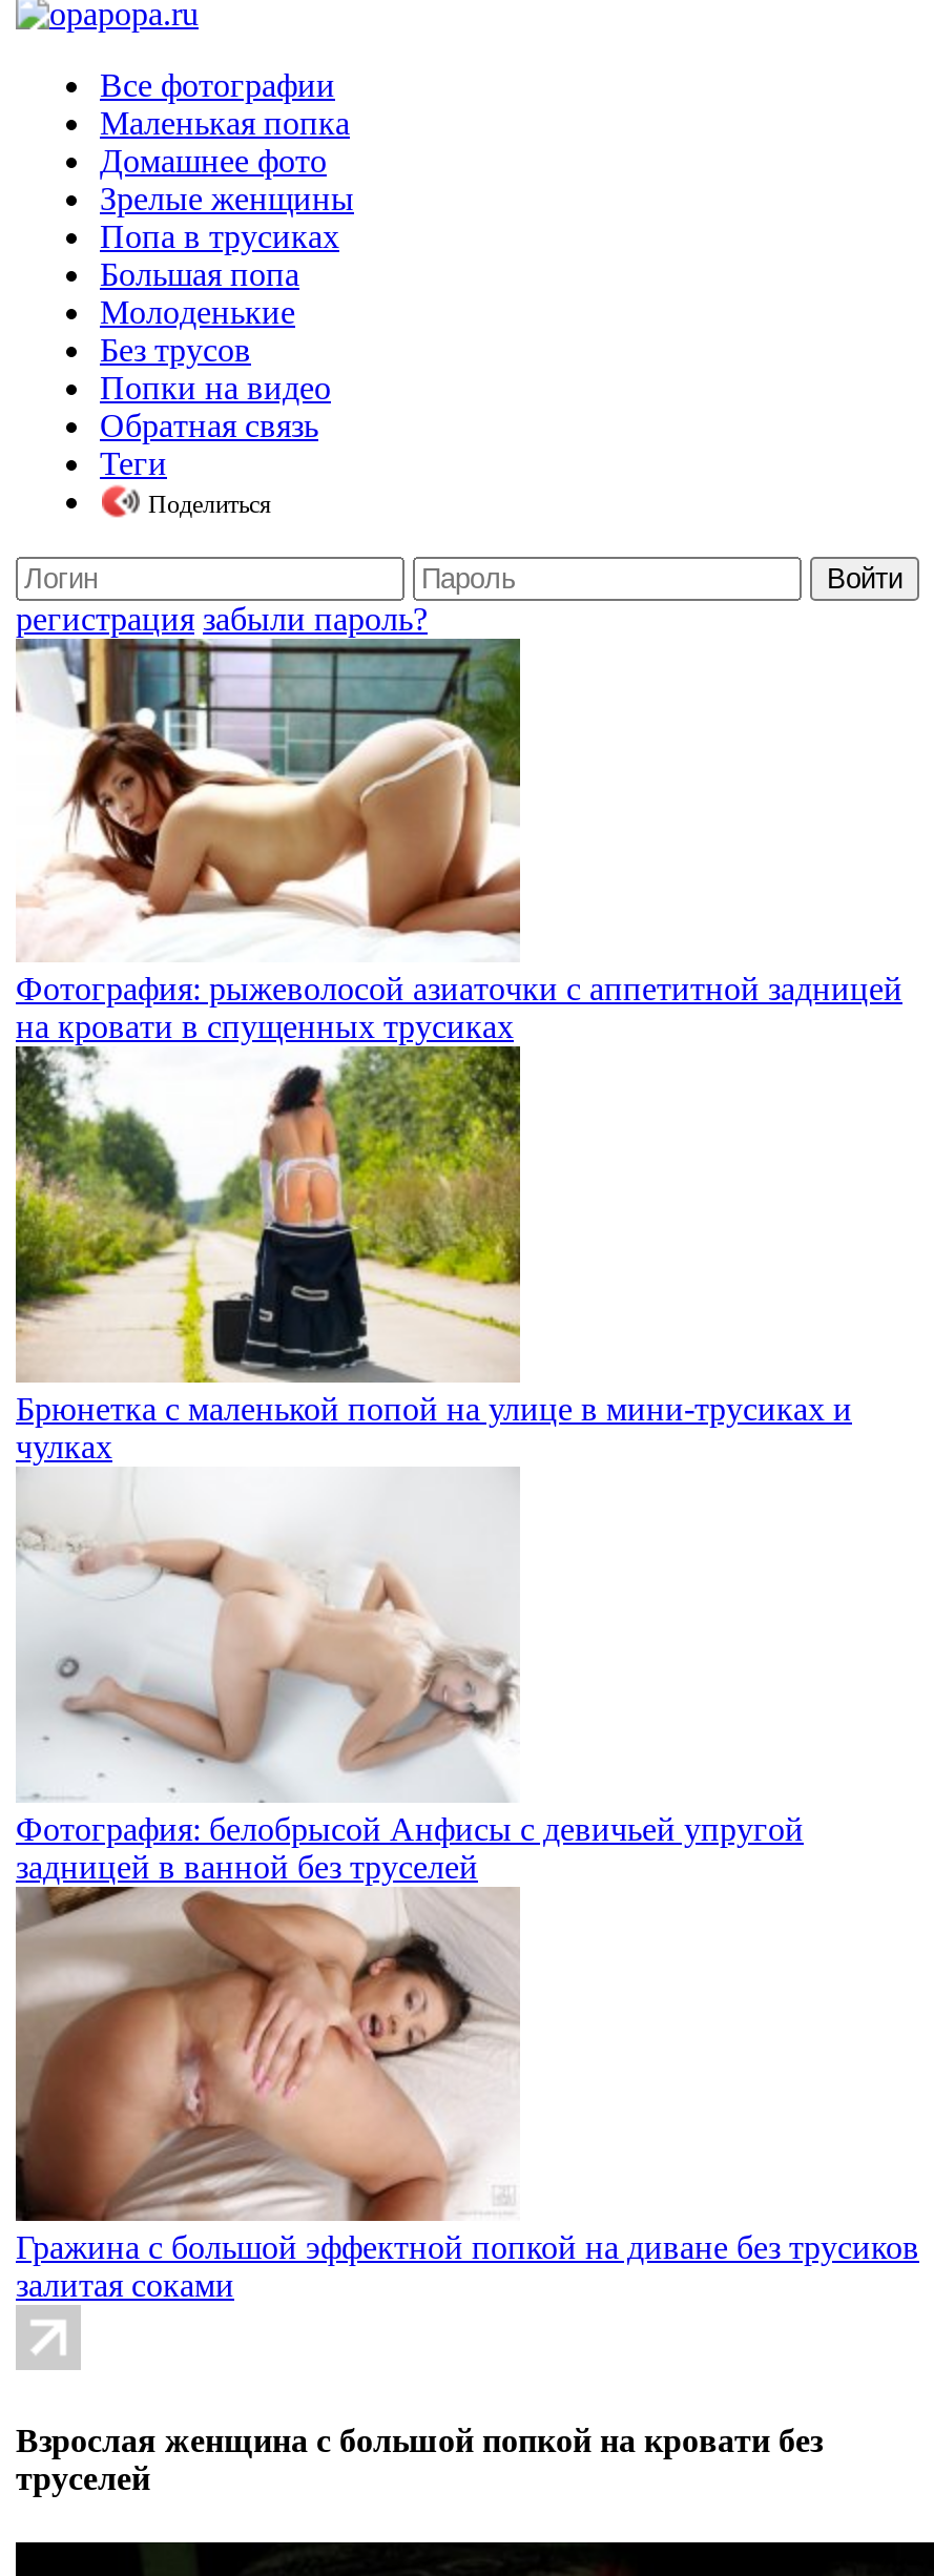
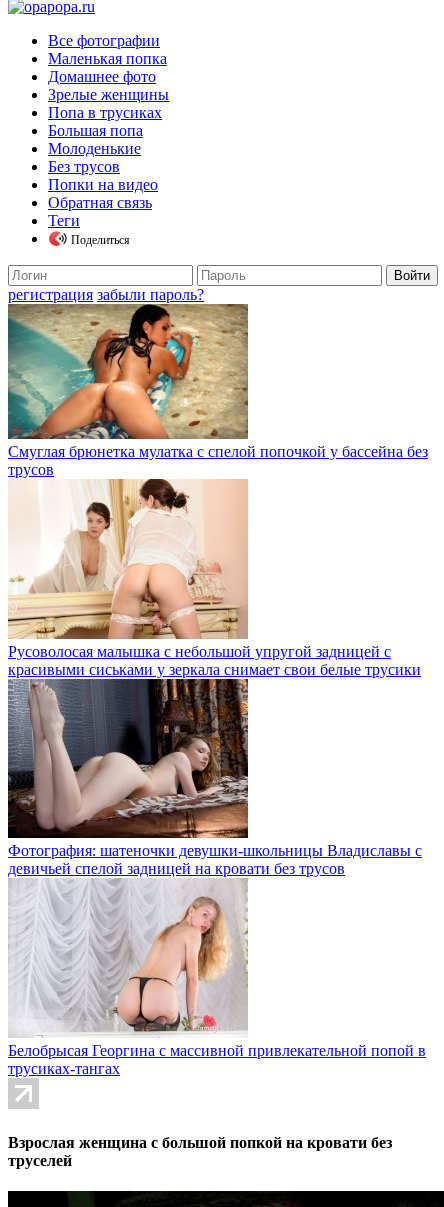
- [image]
- Фотография: рыжеволосой азиаточки с аппетитной задницей
- на кровати в спущенных трусиках
+ [image]
+ Смуглая брюнетка мулатка с спелой попочкой у бассейна без
+ трусов

- [image]
- Брюнетка с маленькой попой на улице в мини-трусиках и
- чулках
+ [image]
+ Русоволосая малышка с небольшой упругой задницей с
+ красивыми сиськами у зеркала снимает свои белые трусики

- [image]
- Фотография: белобрысой Анфисы с девичьей упругой
- задницей в ванной без труселей
+ [image]
+ Фотография: шатеночки девушки-школьницы Владиславы с
+ девичьей спелой задницей на кровати без трусов

- [image]
- Гражина с большой эффектной попкой на диване без трусиков
- залитая соками
+ [image]
+ Белобрысая Георгина с массивной привлекательной попой в
+ трусиках-тангах
